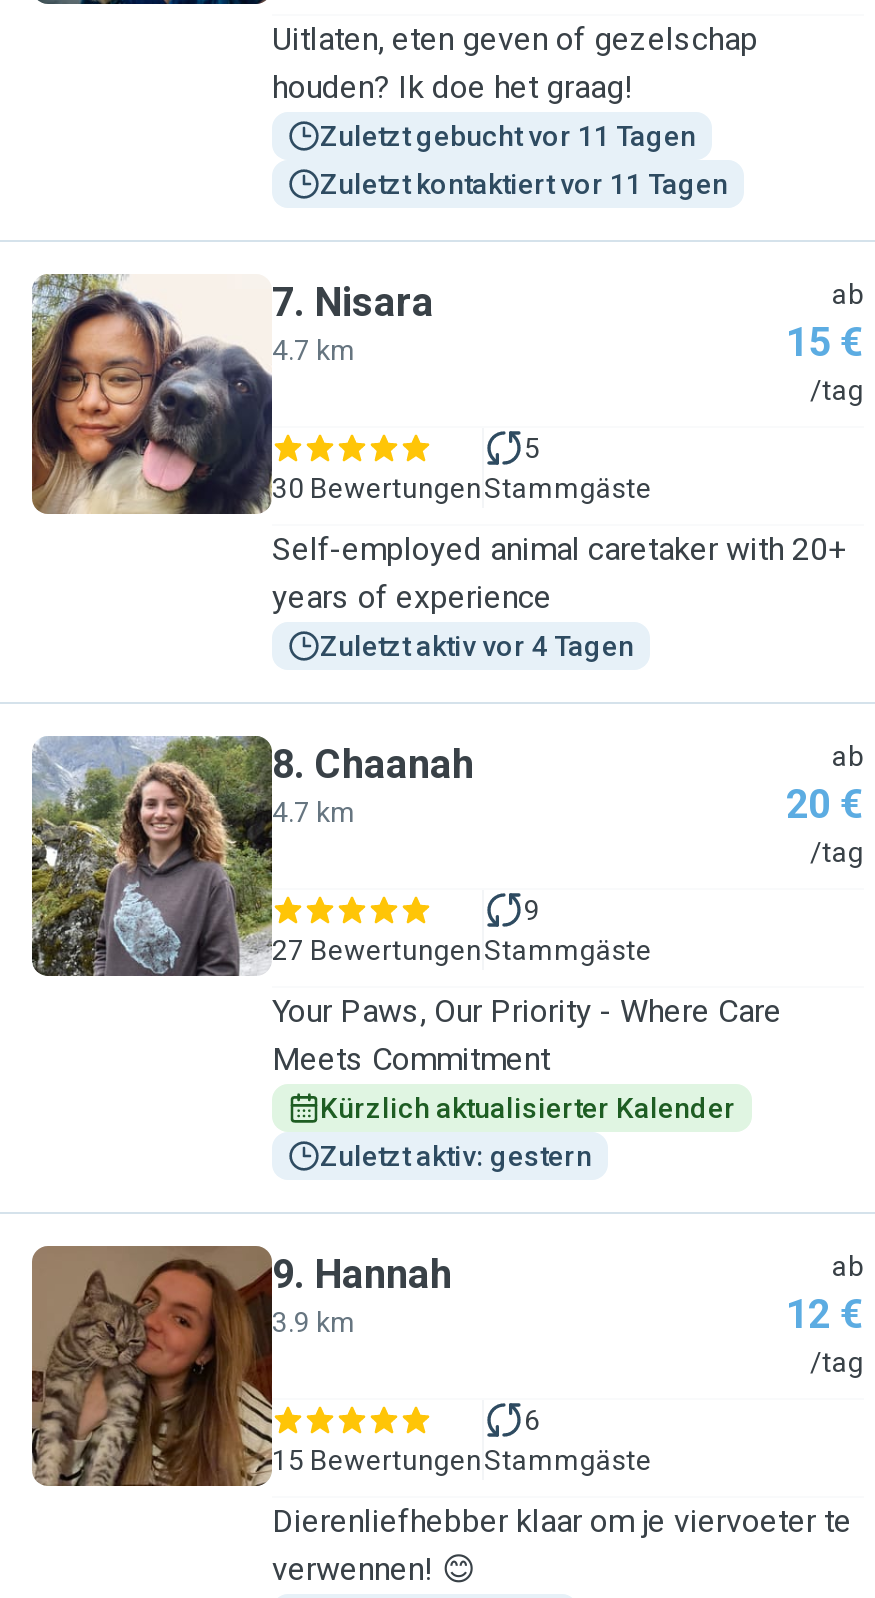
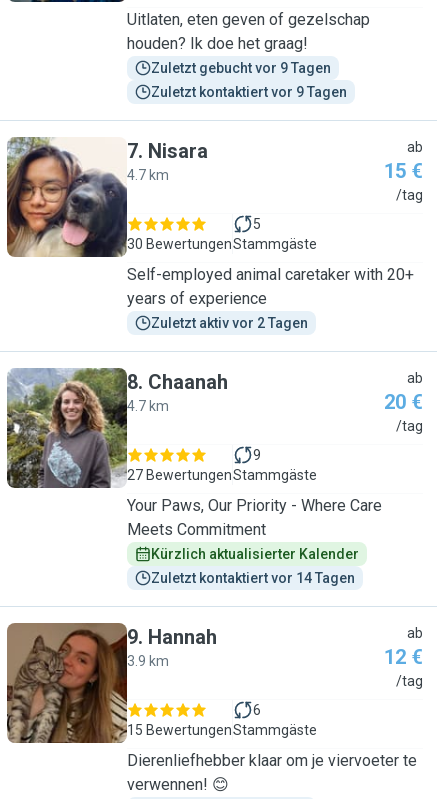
- Zuletzt gebucht vor 11 Tagen
+ Zuletzt gebucht vor 9 Tagen

- Zuletzt kontaktiert vor 11 Tagen
+ Zuletzt kontaktiert vor 9 Tagen

- Zuletzt aktiv vor 4 Tagen
+ Zuletzt aktiv vor 2 Tagen

- Zuletzt aktiv: gestern
+ Zuletzt kontaktiert vor 14 Tagen
